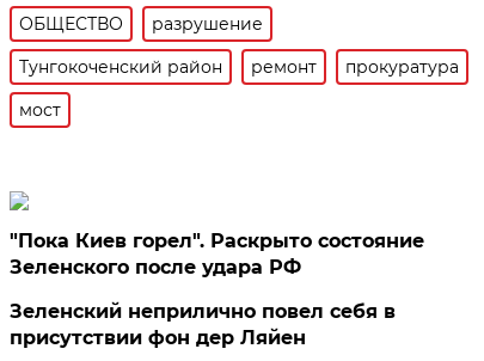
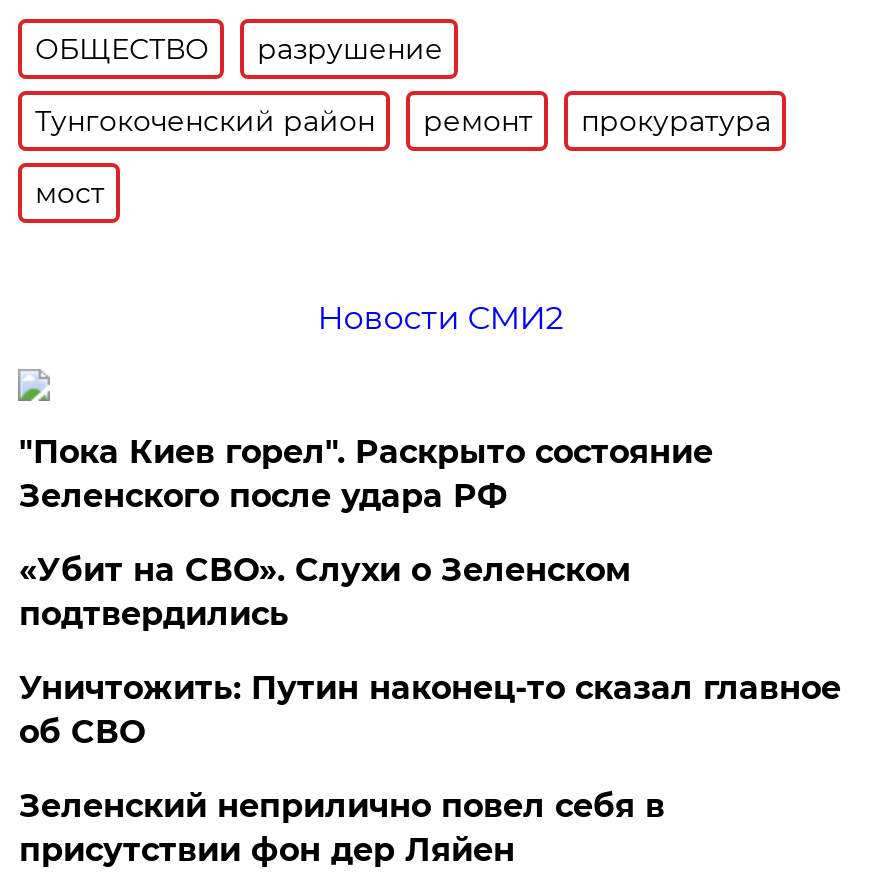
+ Новости СМИ2

+ «Убит на СВО». Слухи о Зеленском
+ подтвердились
+ Уничтожить: Путин наконец-то сказал главное
+ об СВО
